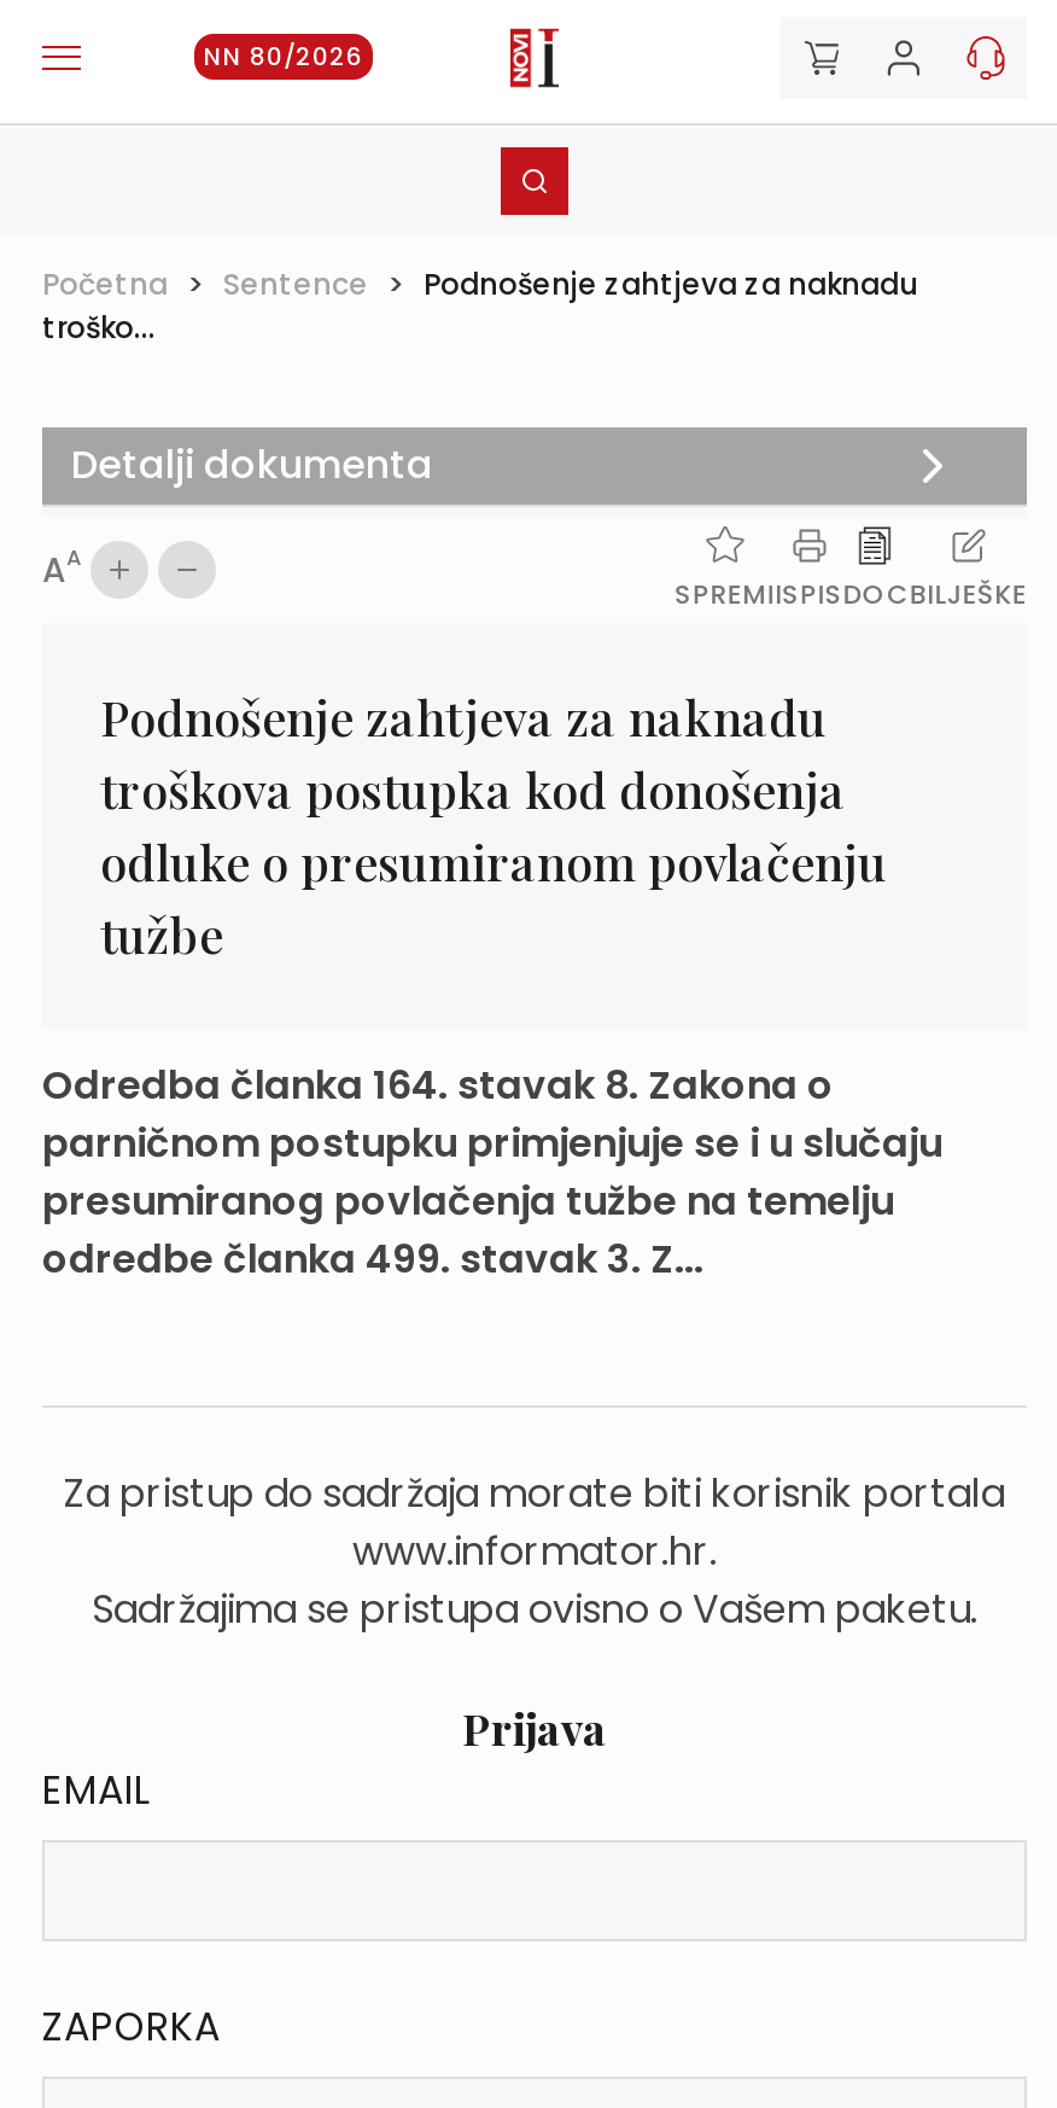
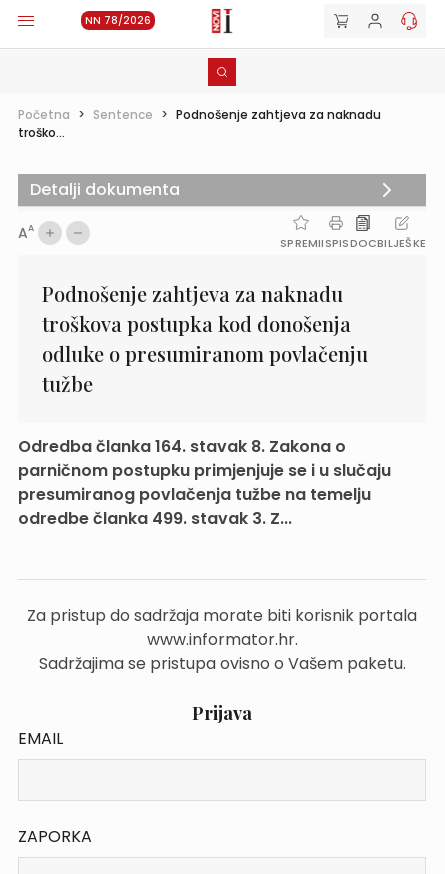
- NN 80/2026
+ NN 78/2026
